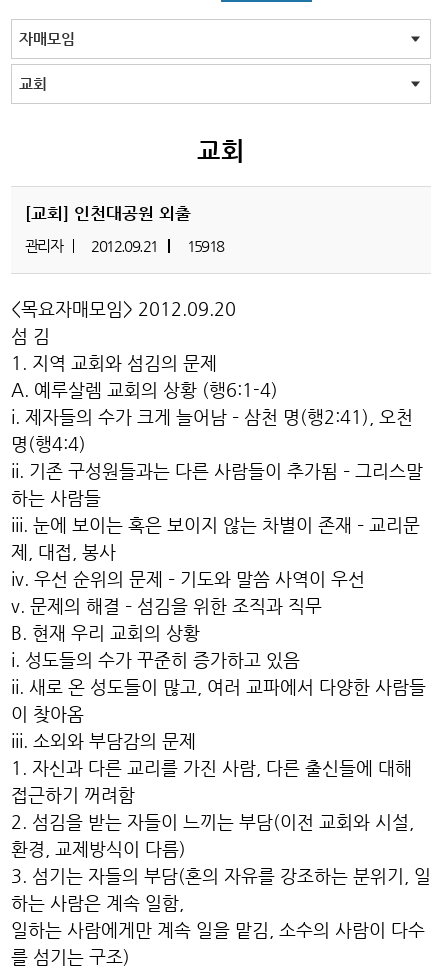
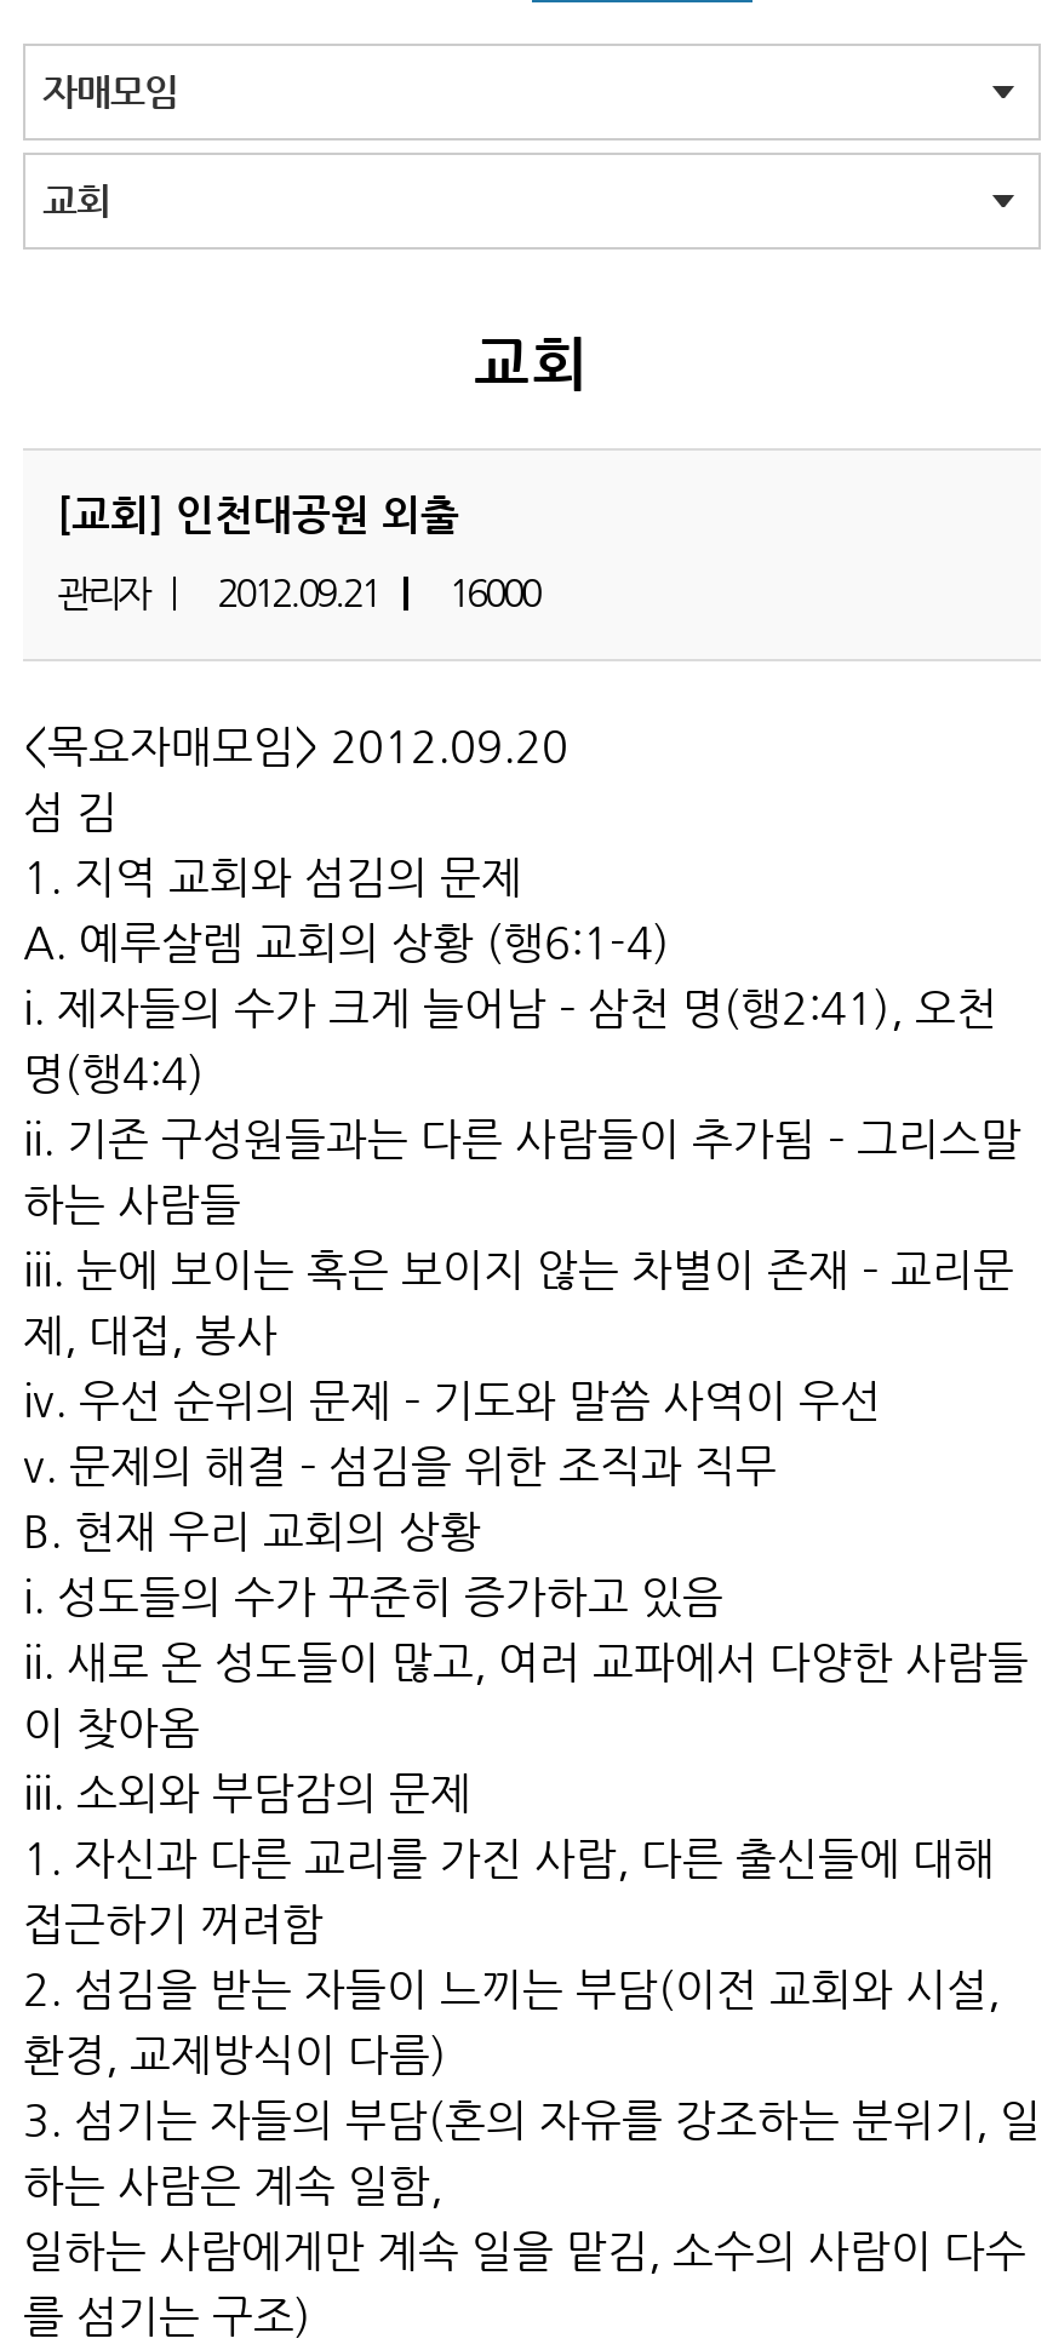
- 관리자 2012.09.21 15918
+ 관리자 2012.09.21 16000
